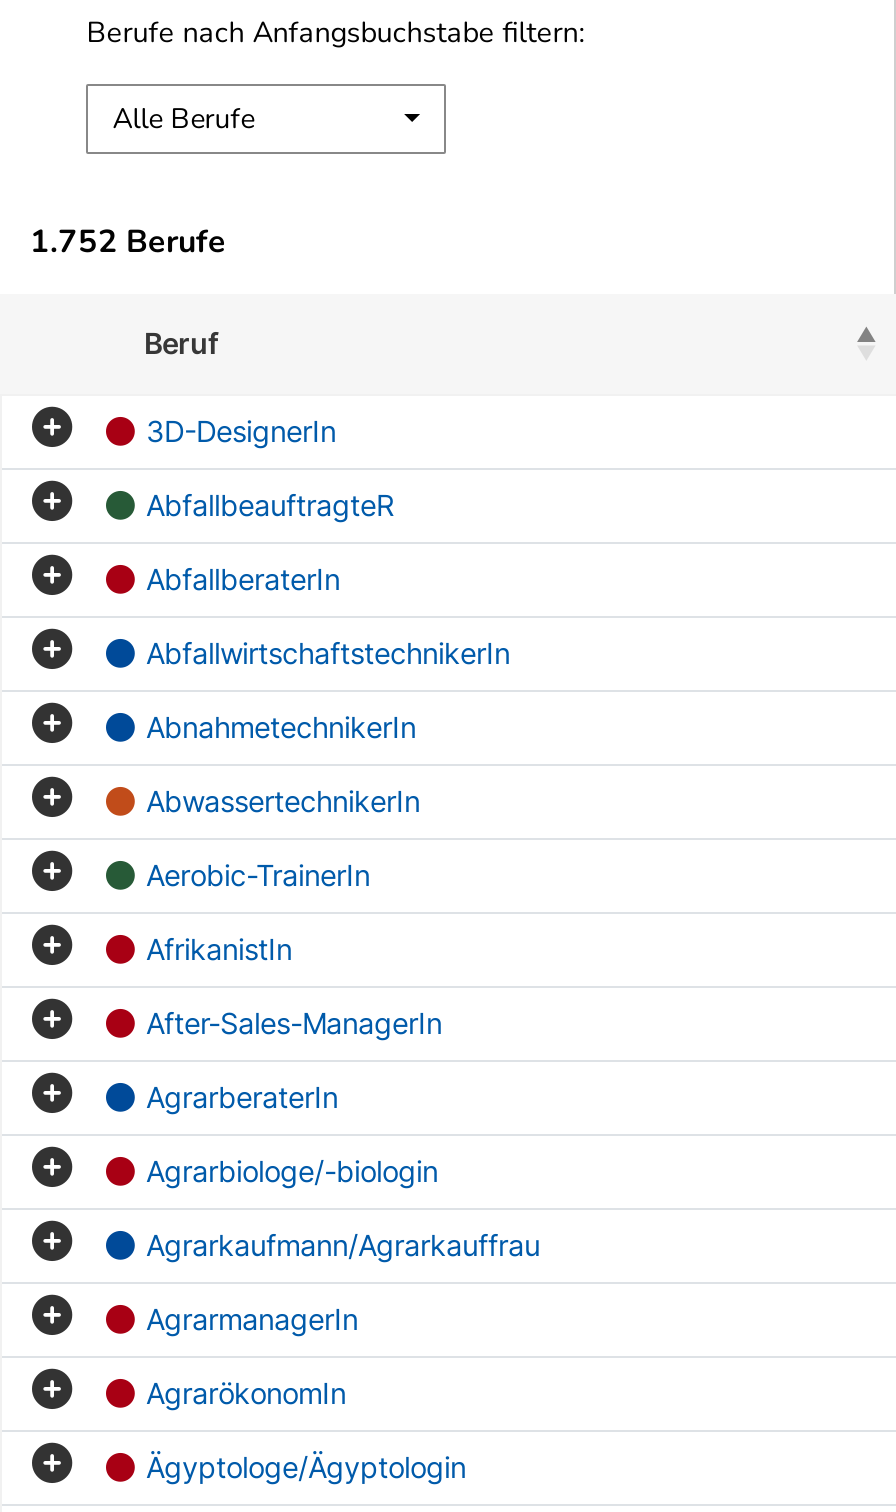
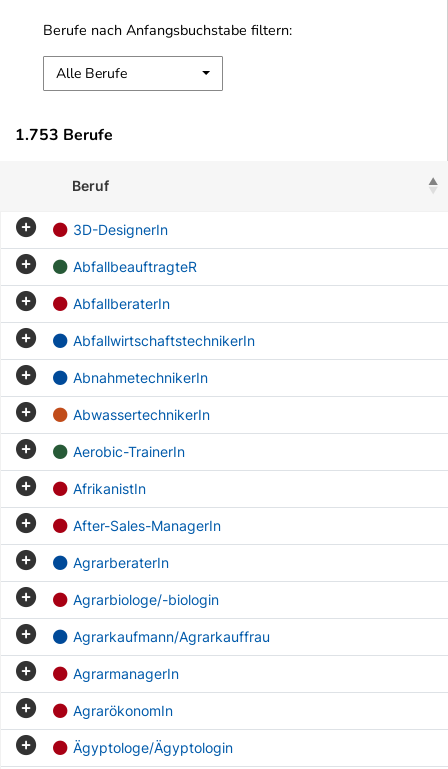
- 1.752 Berufe
+ 1.753 Berufe
